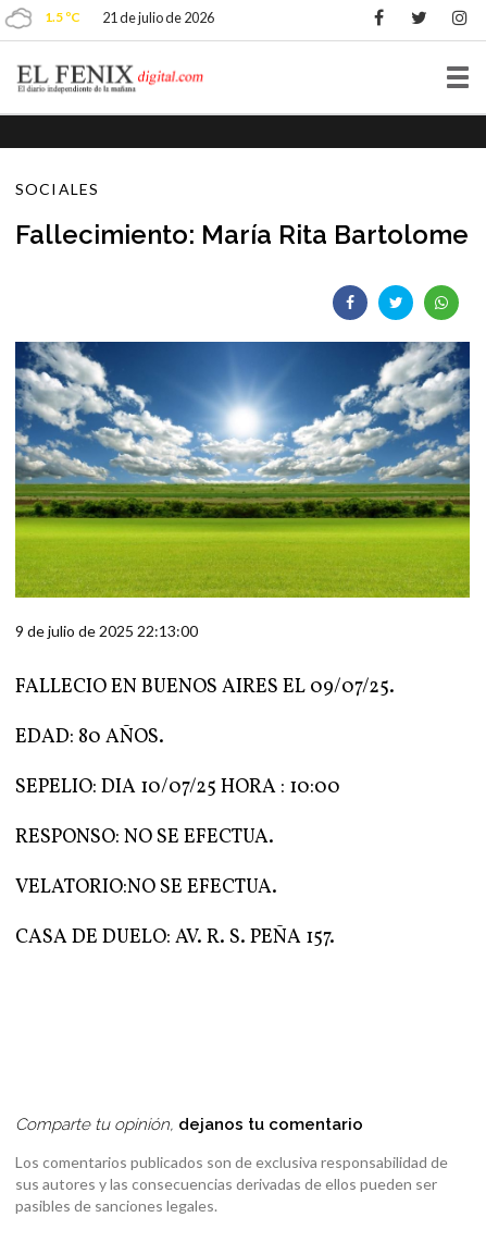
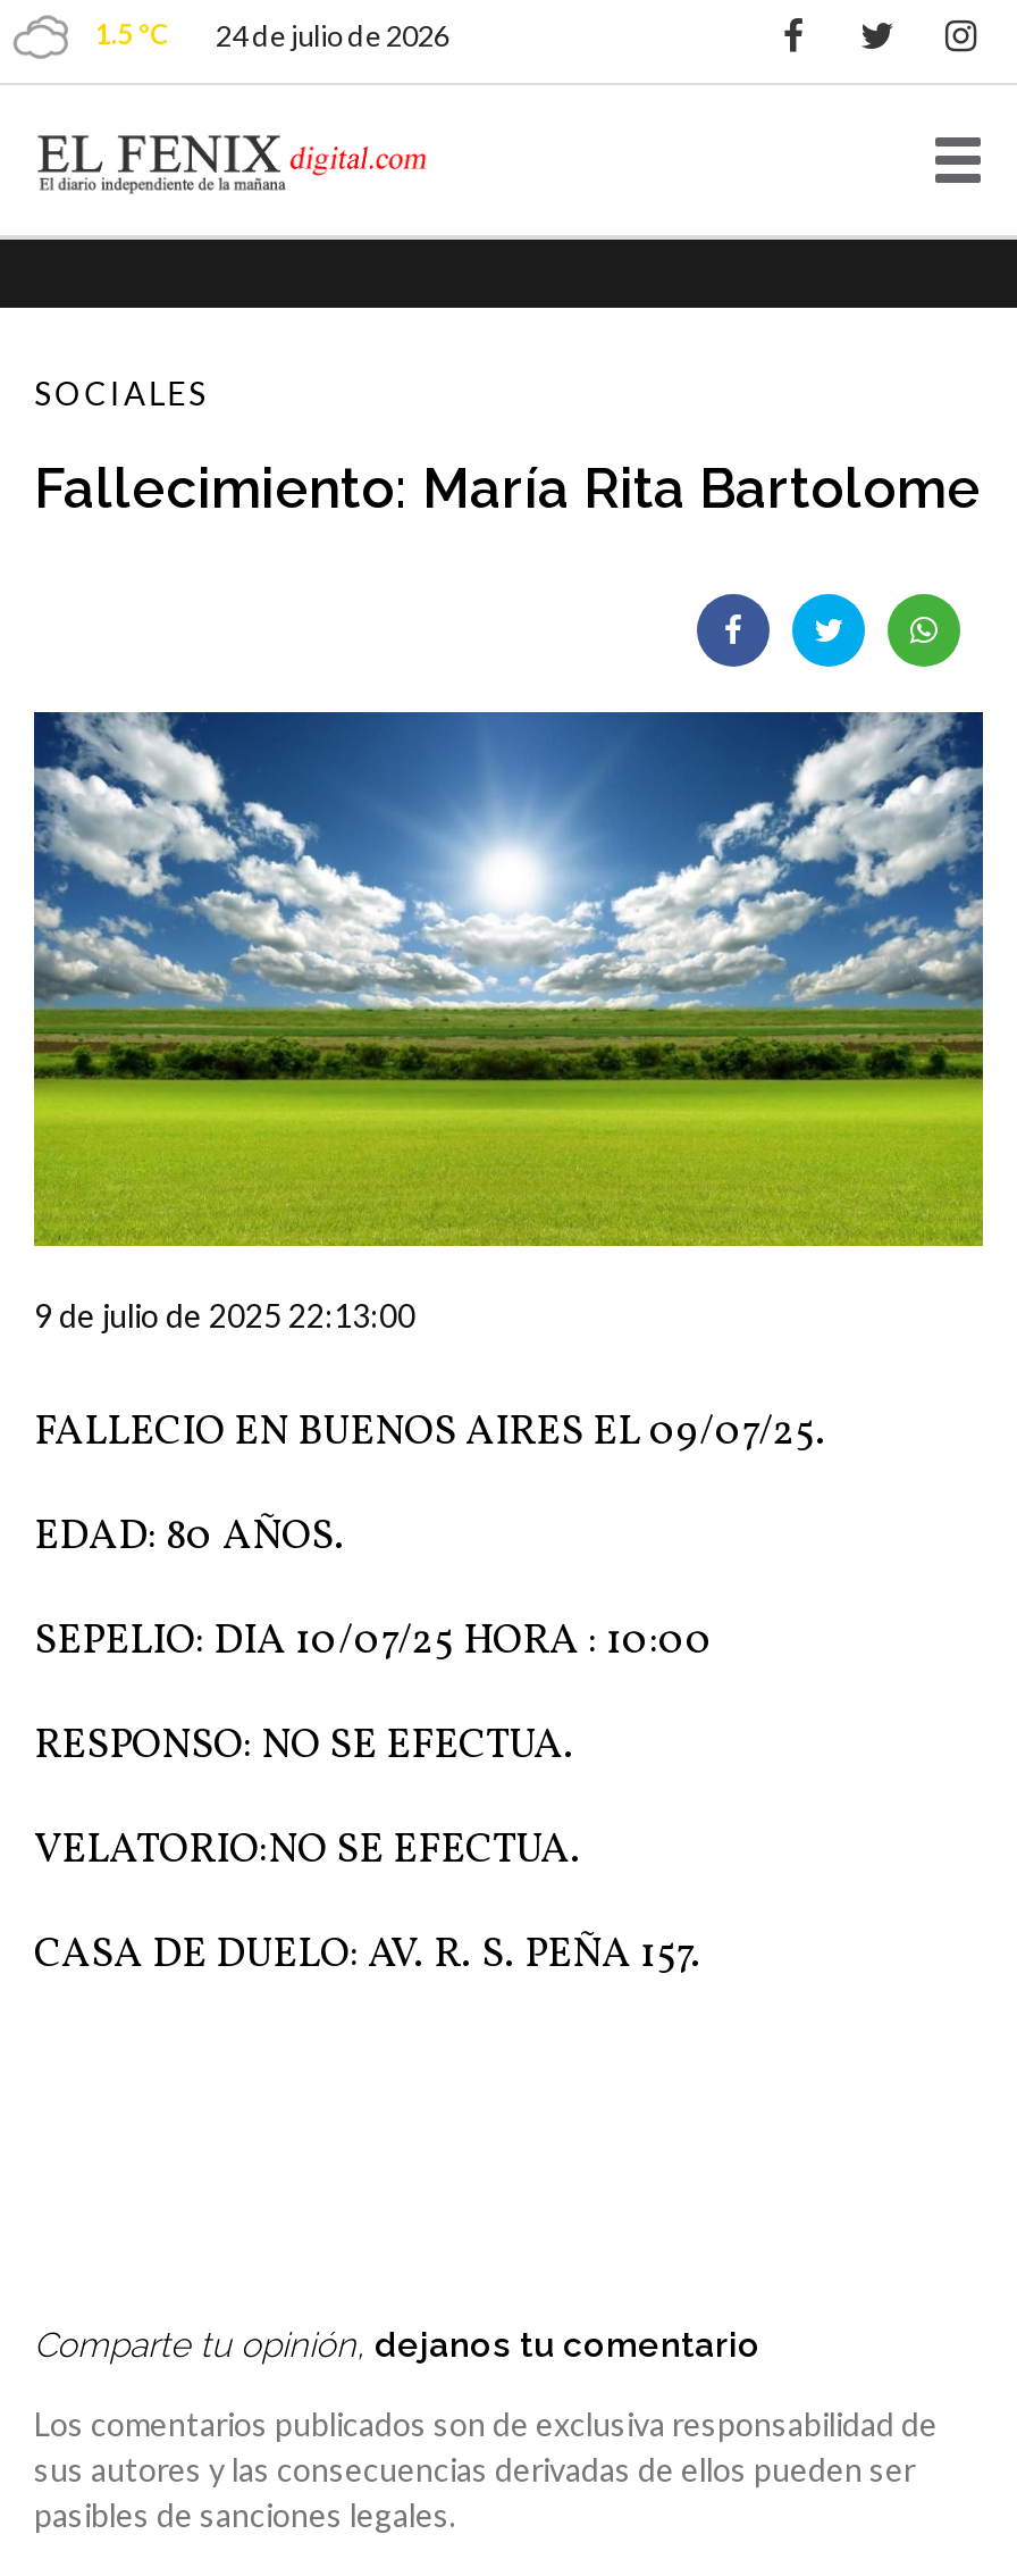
- 1.5 ºC 21 de julio de 2026
+ 1.5 ºC 24 de julio de 2026
